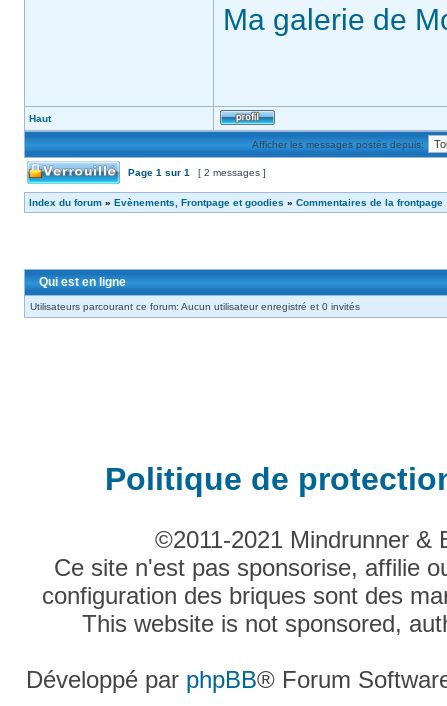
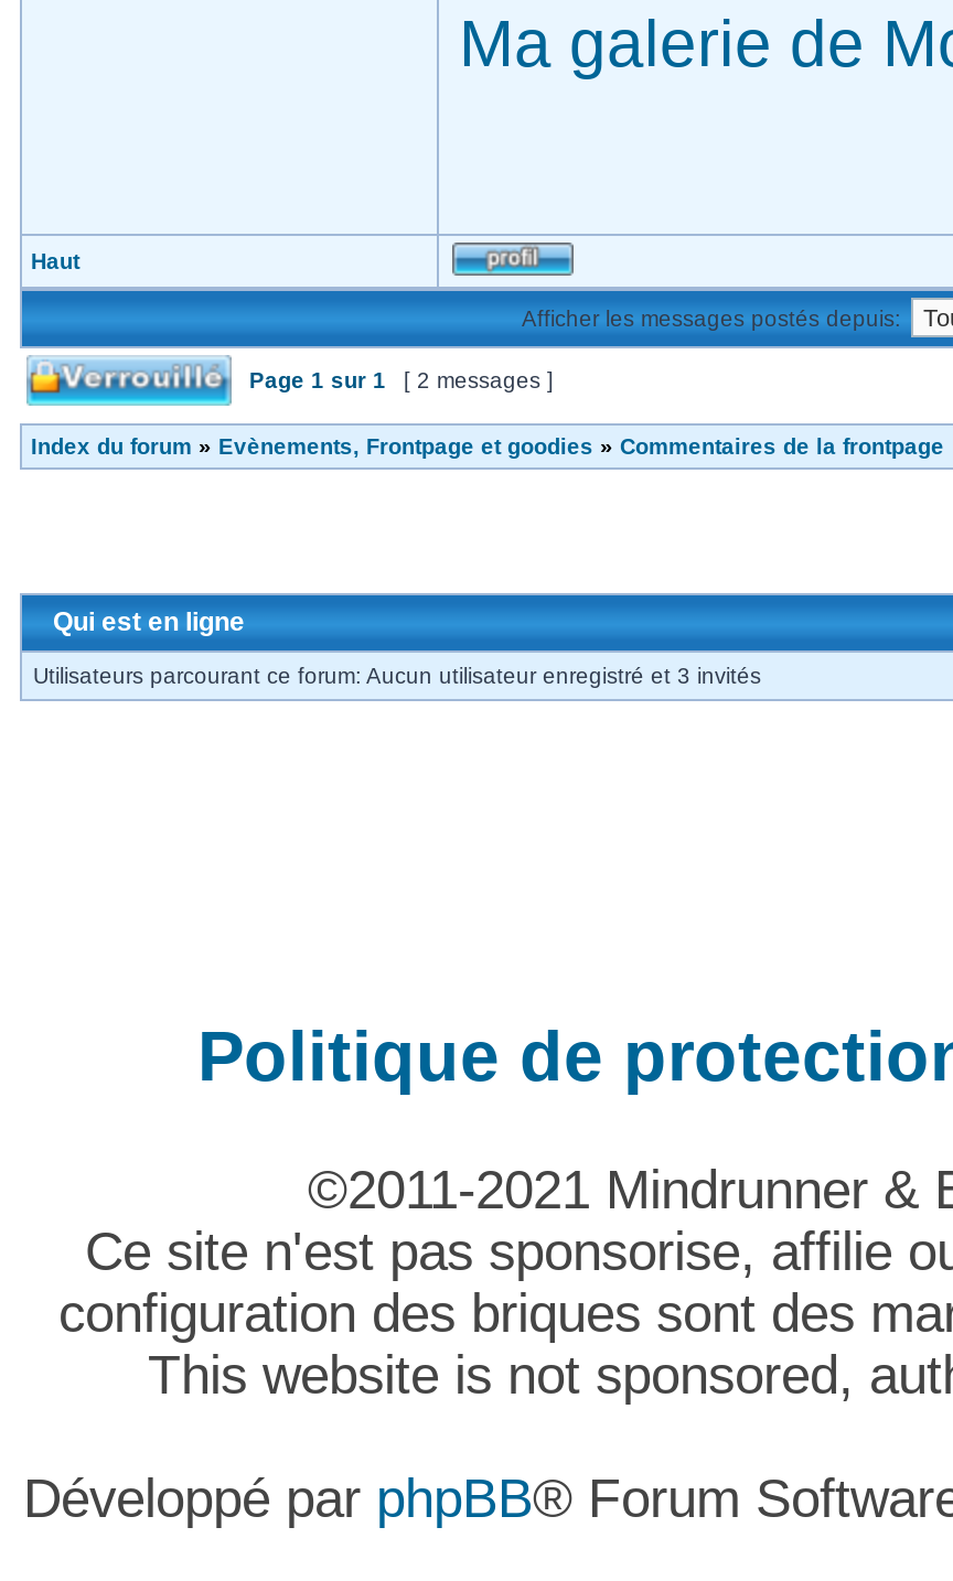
- Utilisateurs parcourant ce forum: Aucun utilisateur enregistré et 0 invités
+ Utilisateurs parcourant ce forum: Aucun utilisateur enregistré et 3 invités
